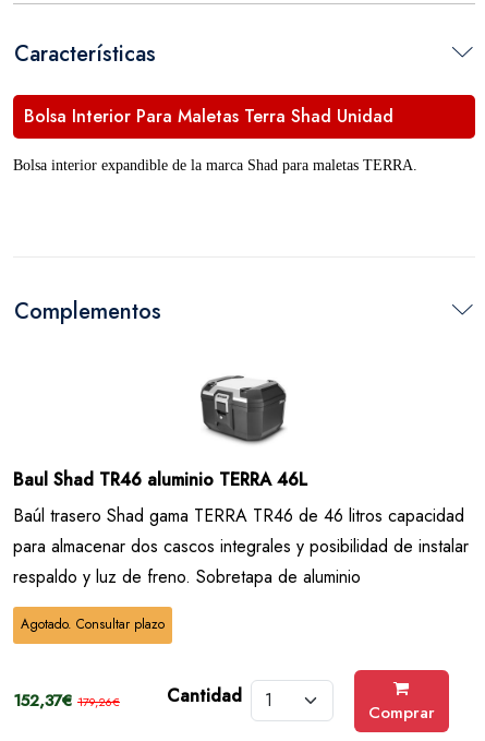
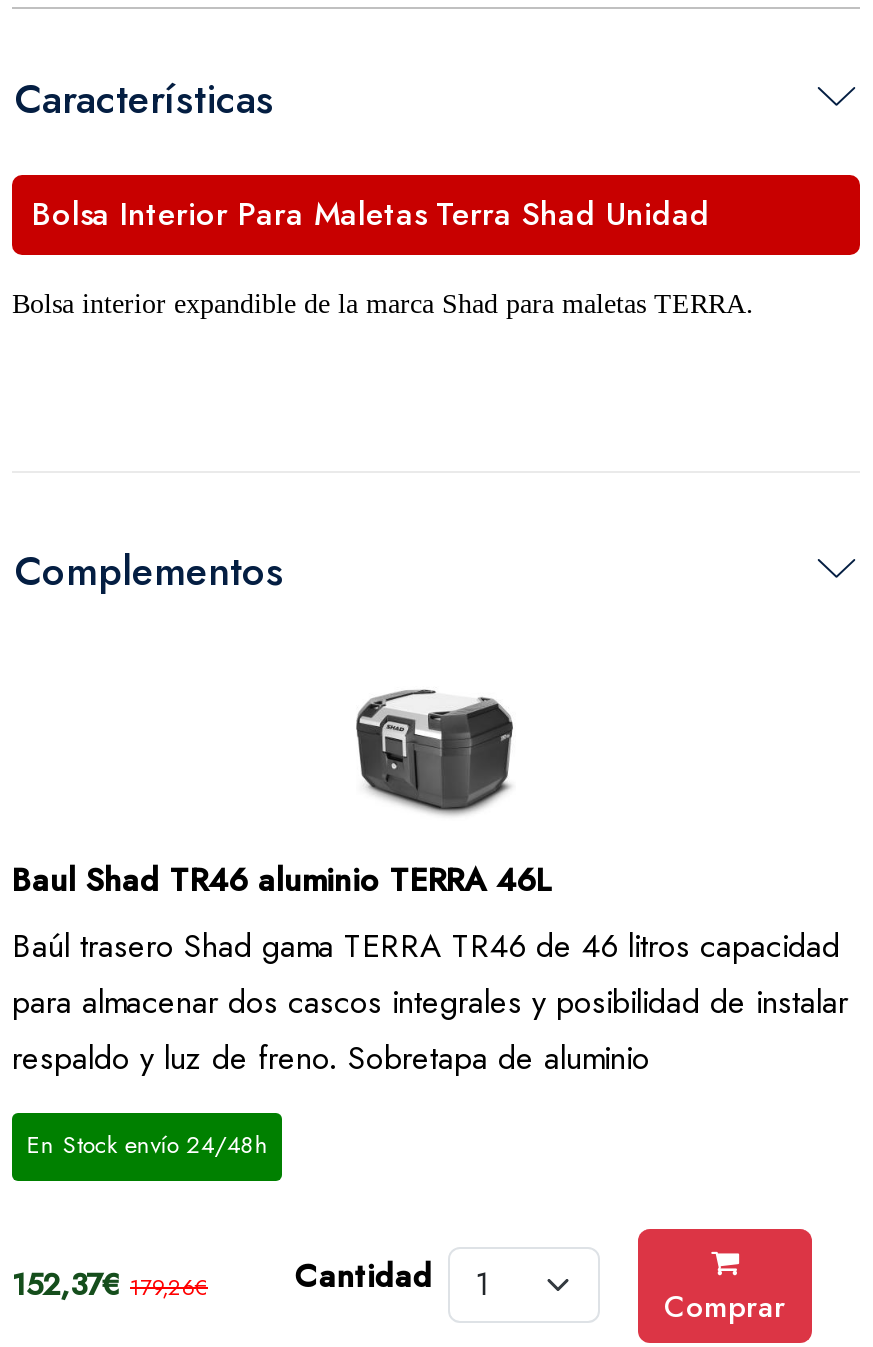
- Agotado. Consultar plazo
+ En Stock envío 24/48h
